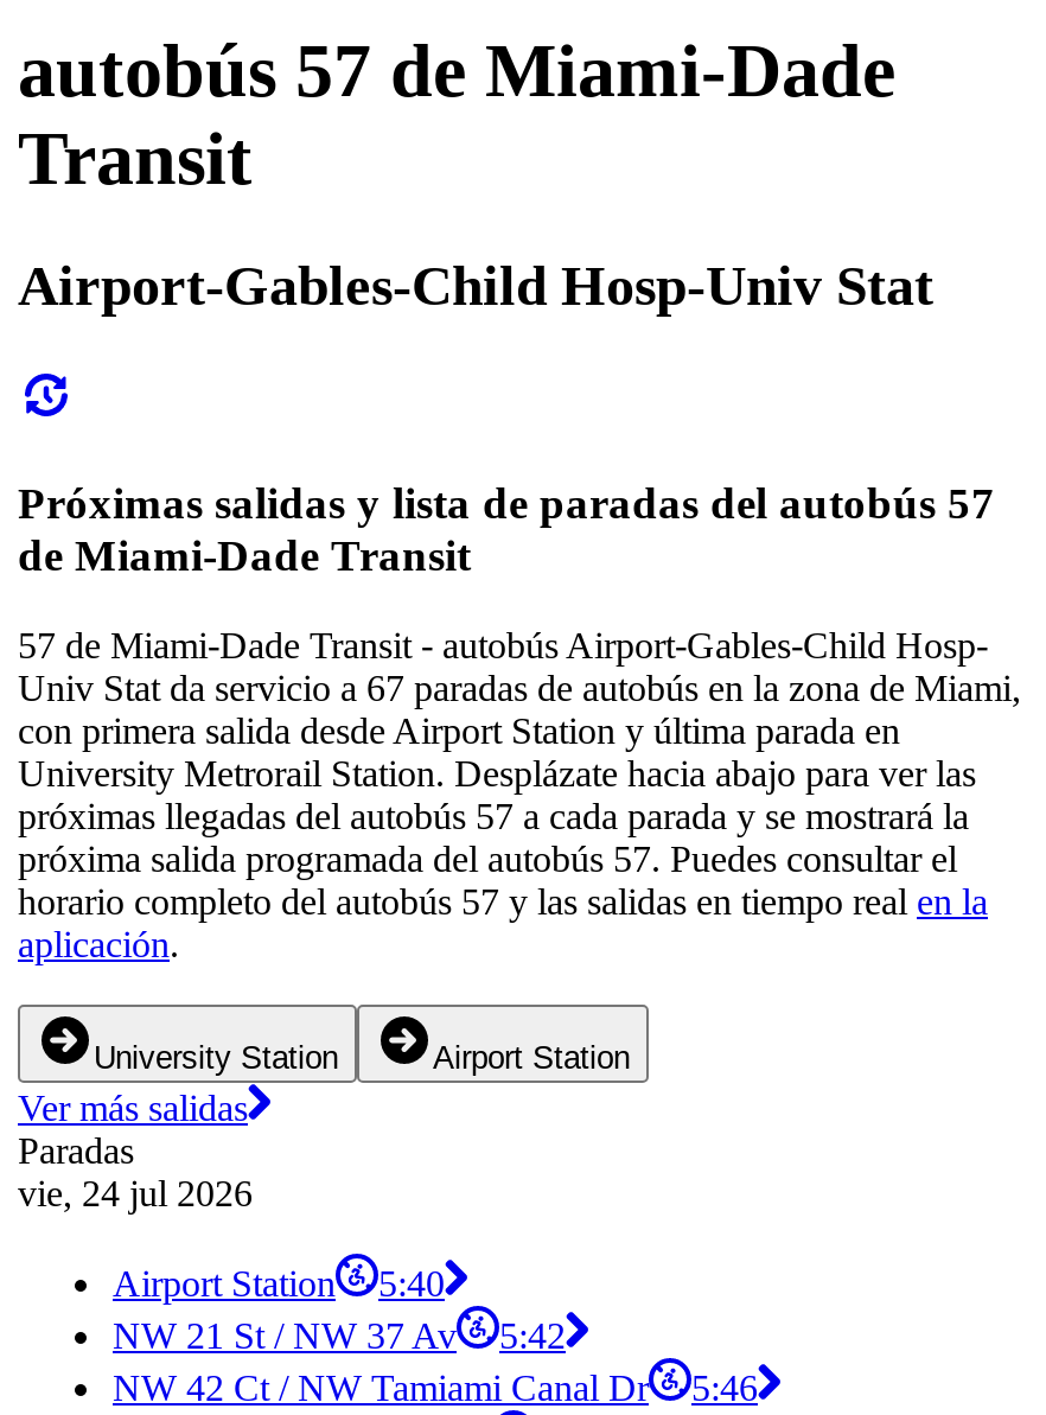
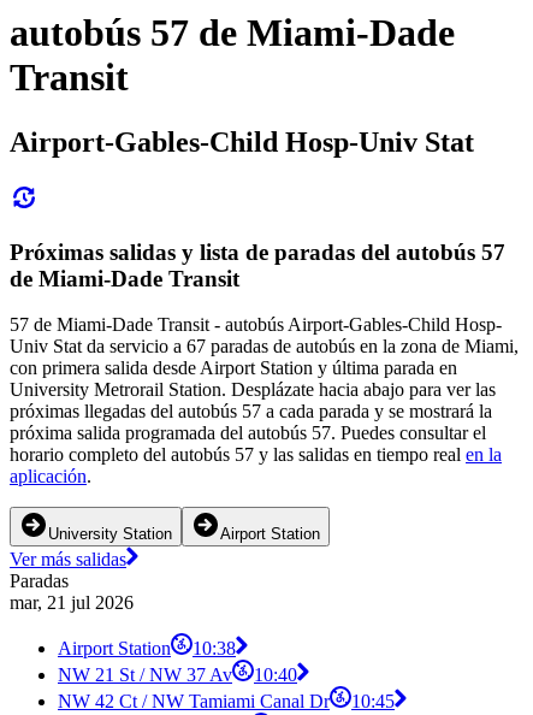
- vie, 24 jul 2026
+ mar, 21 jul 2026

- Airport Station 5:40
+ Airport Station 10:38

- NW 21 St / NW 37 Av 5:42
+ NW 21 St / NW 37 Av 10:40

- NW 42 Ct / NW Tamiami Canal Dr 5:46
+ NW 42 Ct / NW Tamiami Canal Dr 10:45
